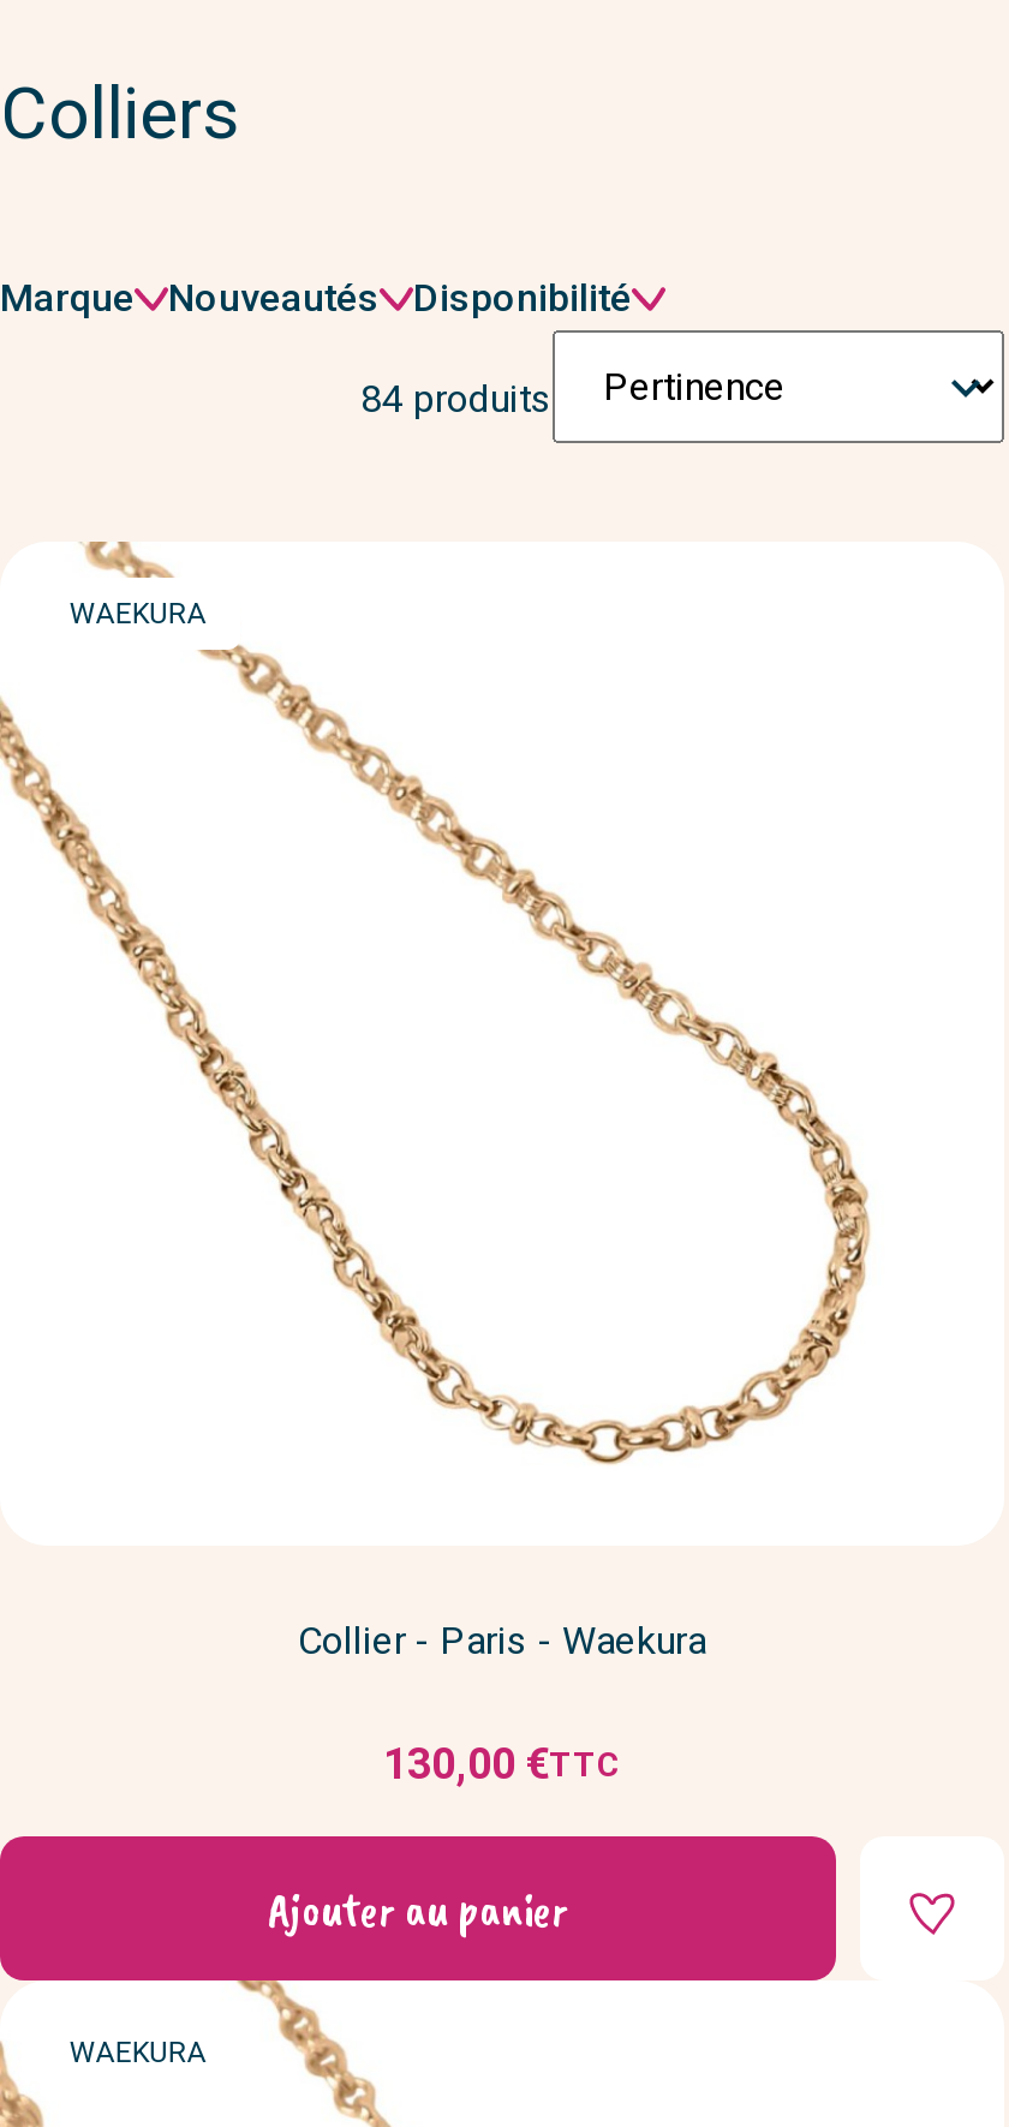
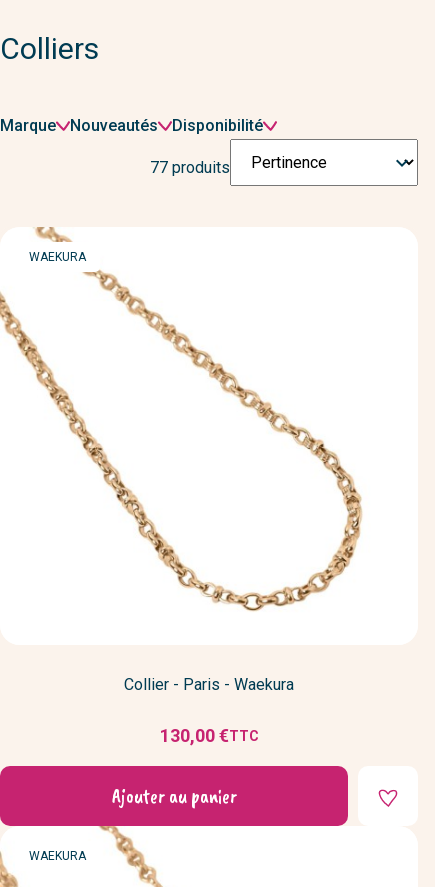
- 84 produits
+ 77 produits
